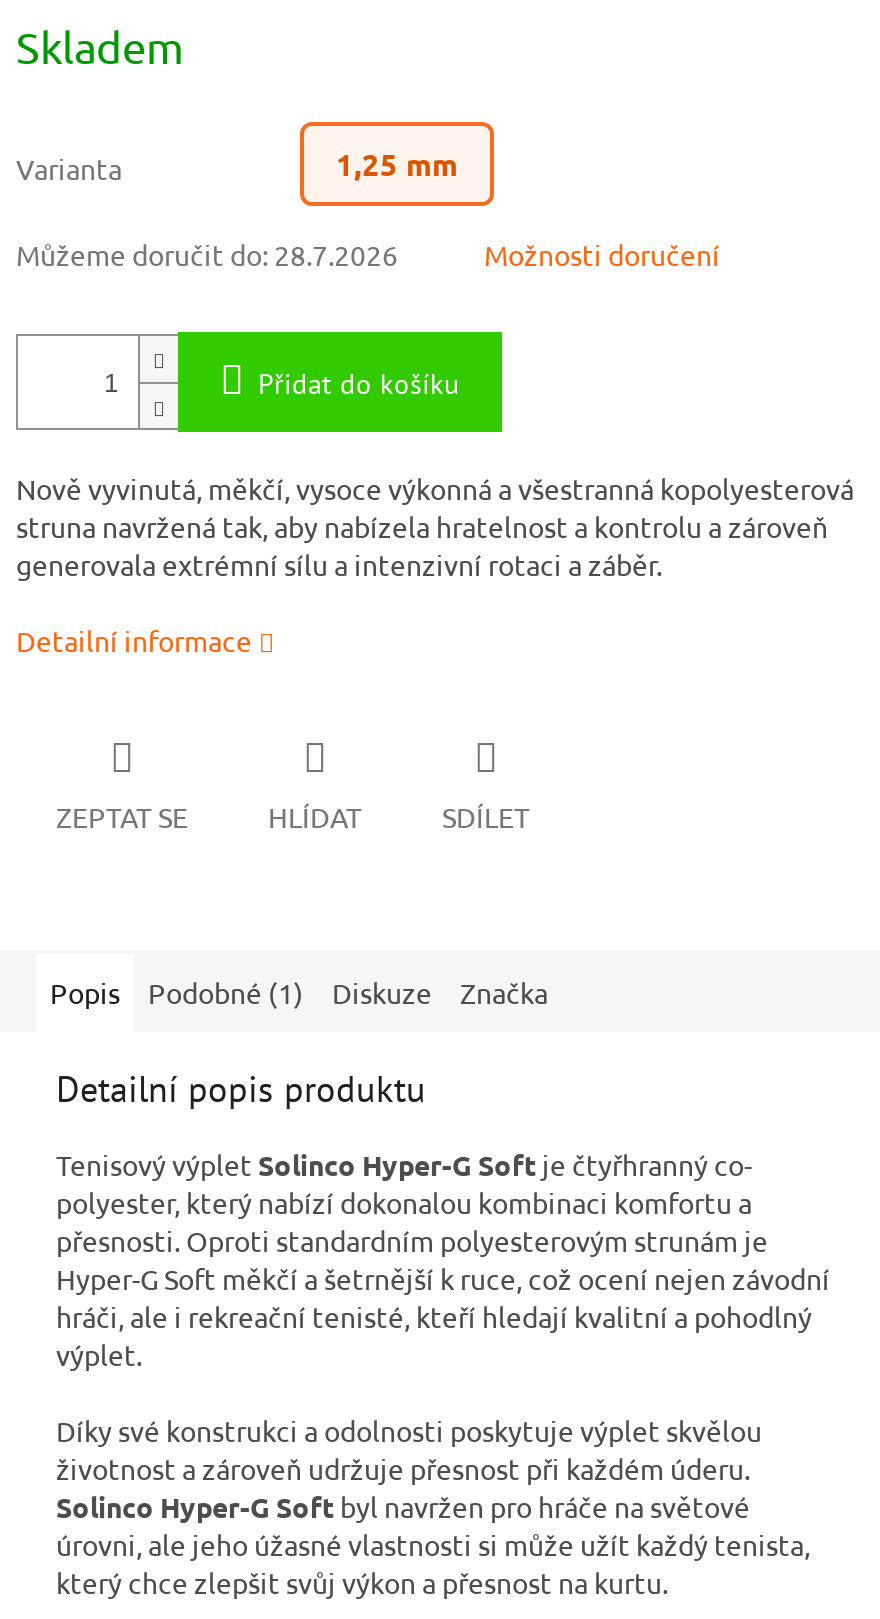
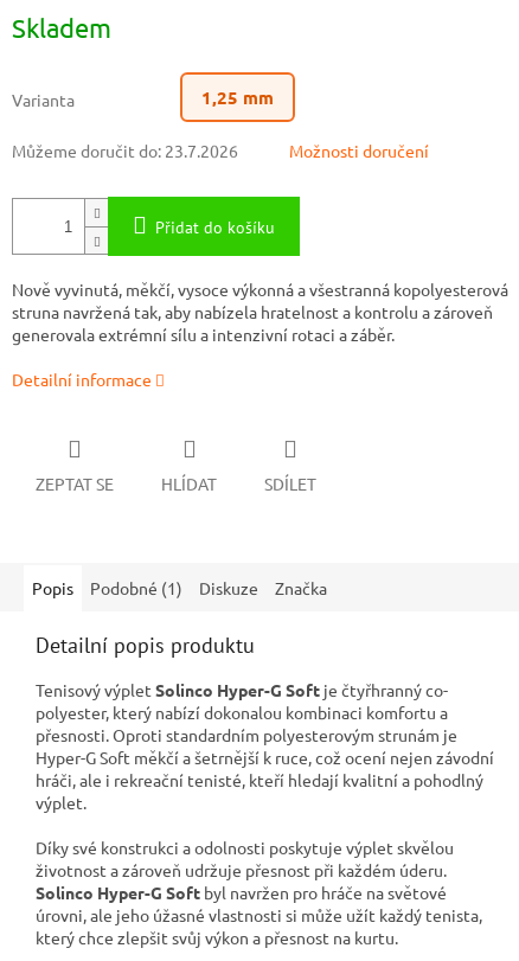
- Můžeme doručit do: 28.7.2026
+ Můžeme doručit do: 23.7.2026
